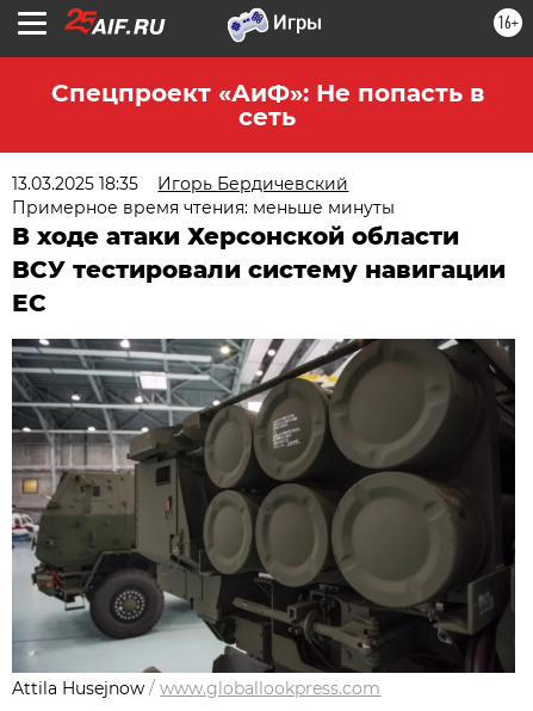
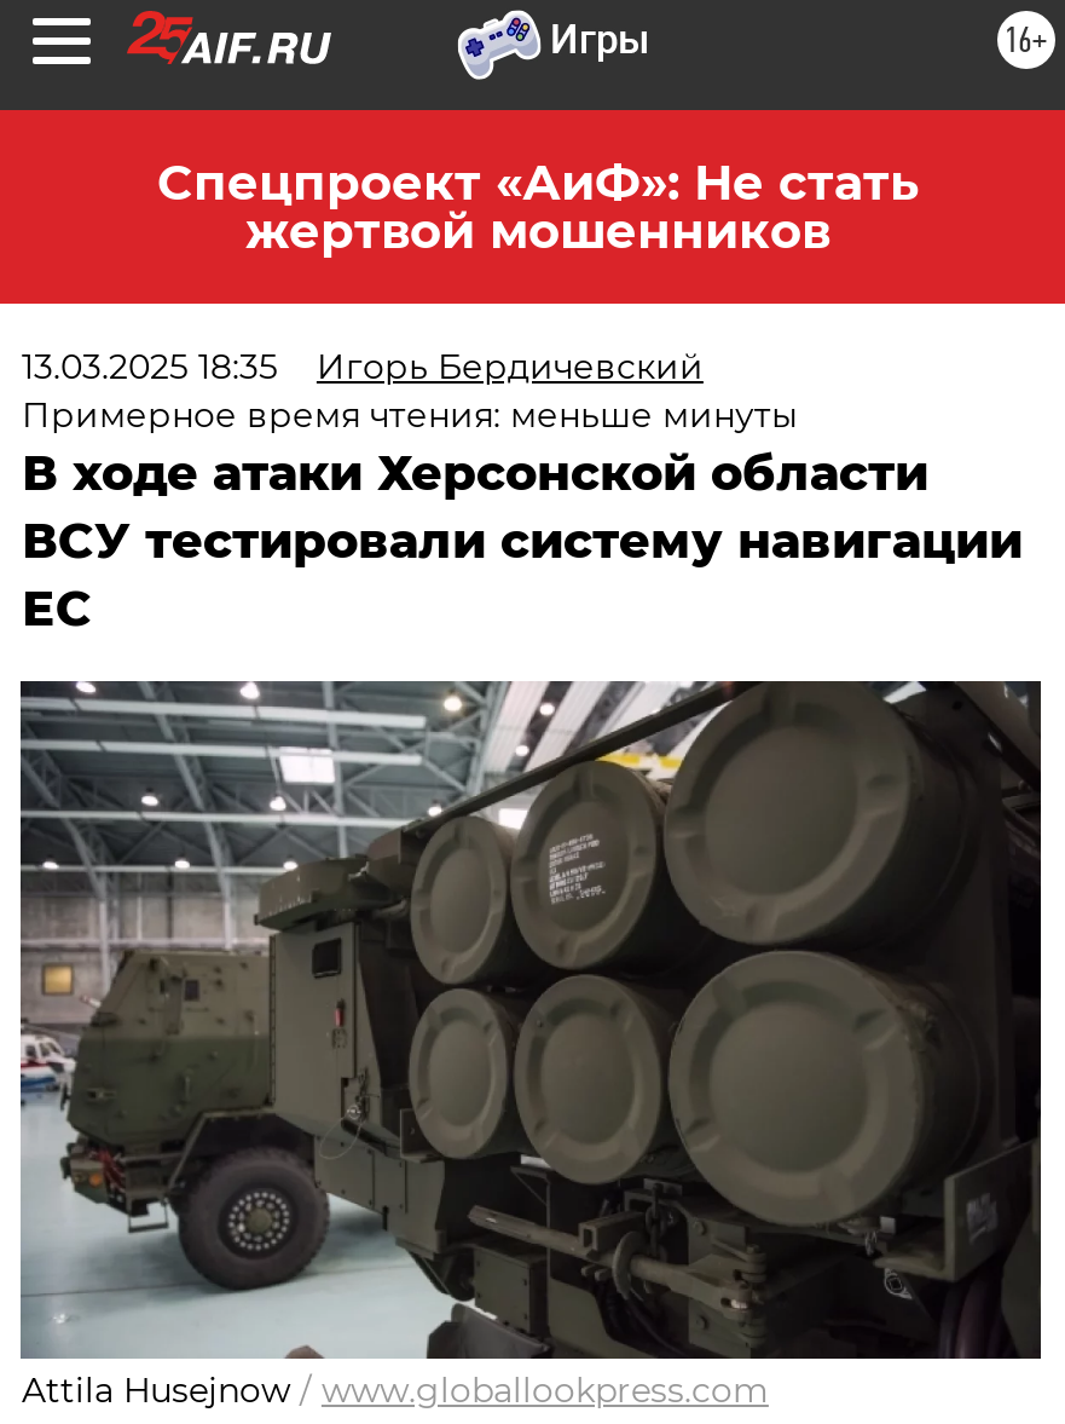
- Спецпроект «АиФ»: Не попасть в
- сеть
+ Спецпроект «АиФ»: Не стать
+ жертвой мошенников
